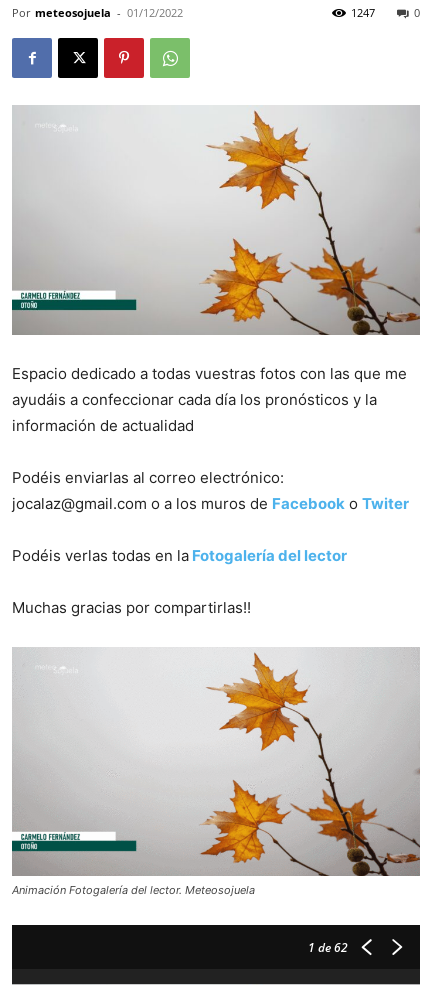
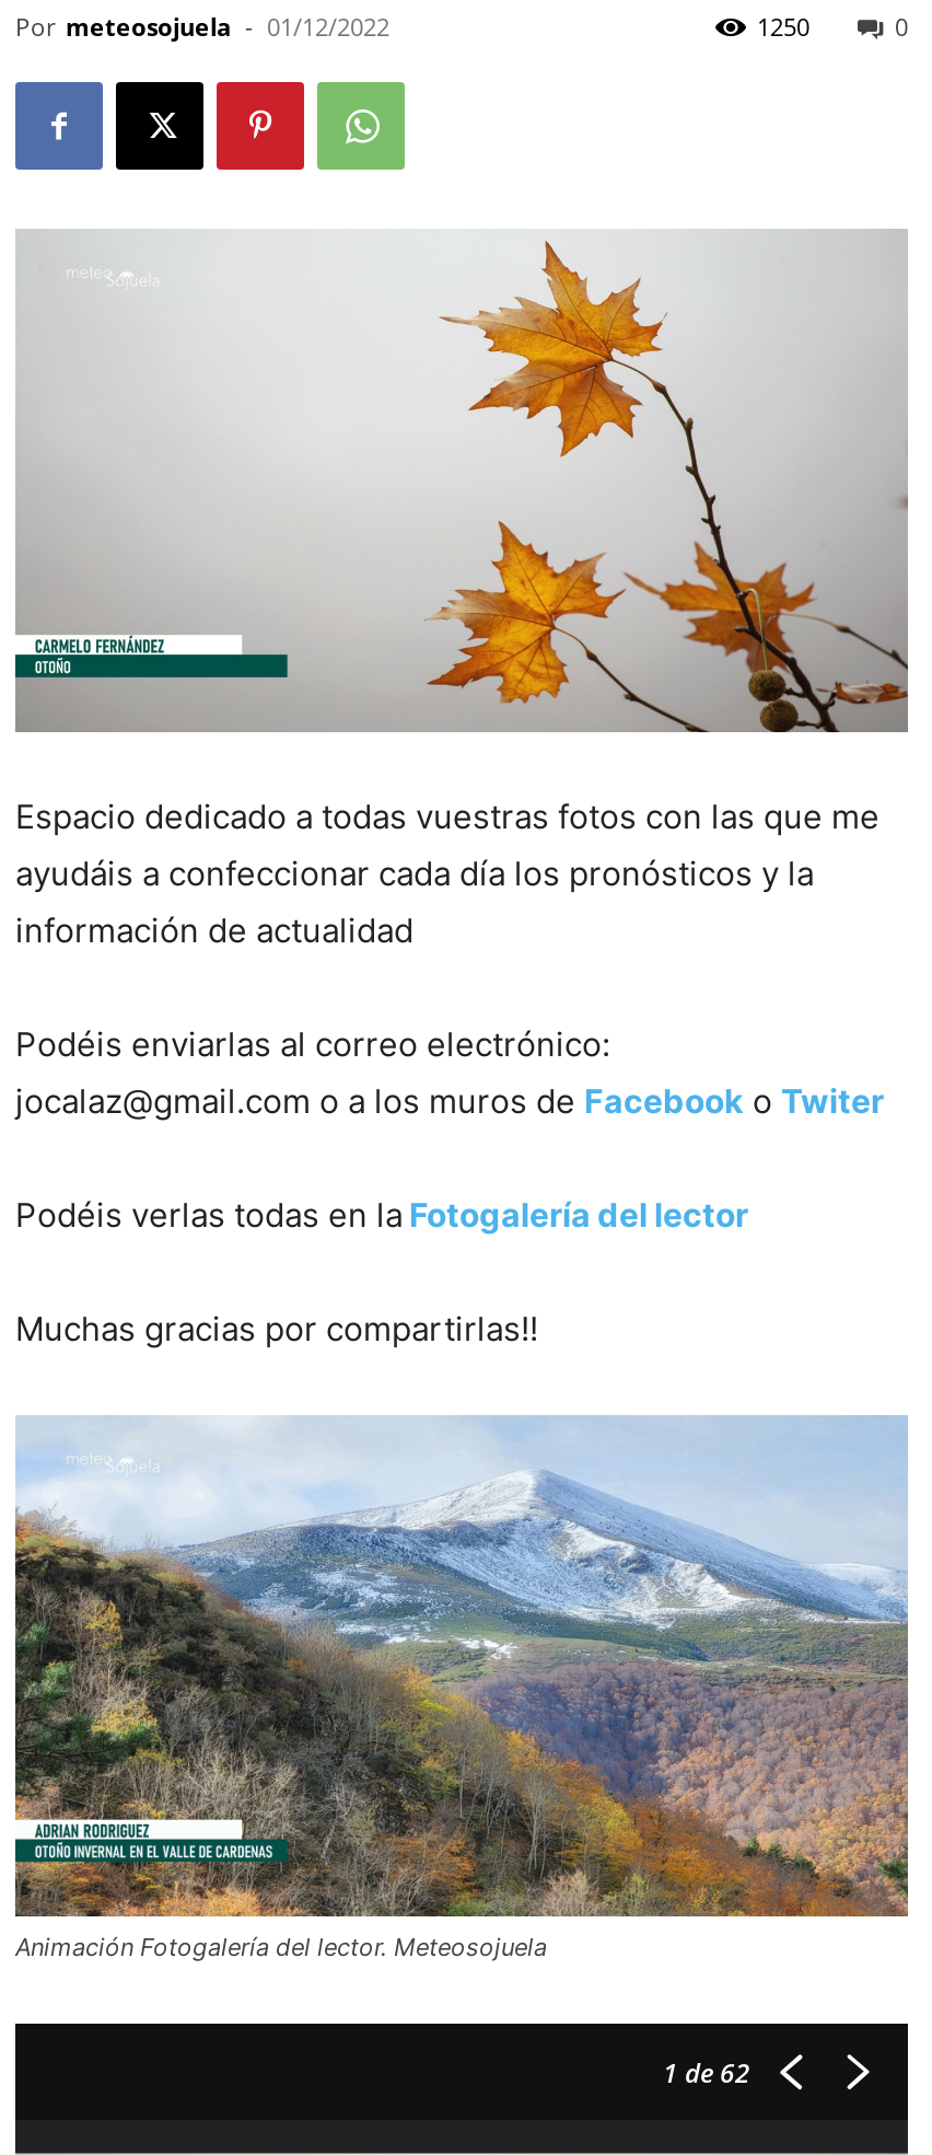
- 1247
+ 1250

- [image]
+ [image]
